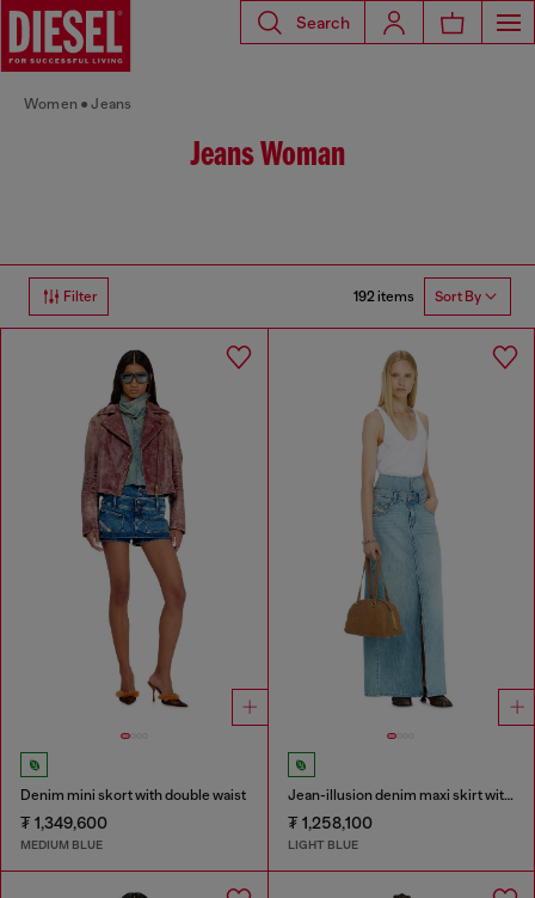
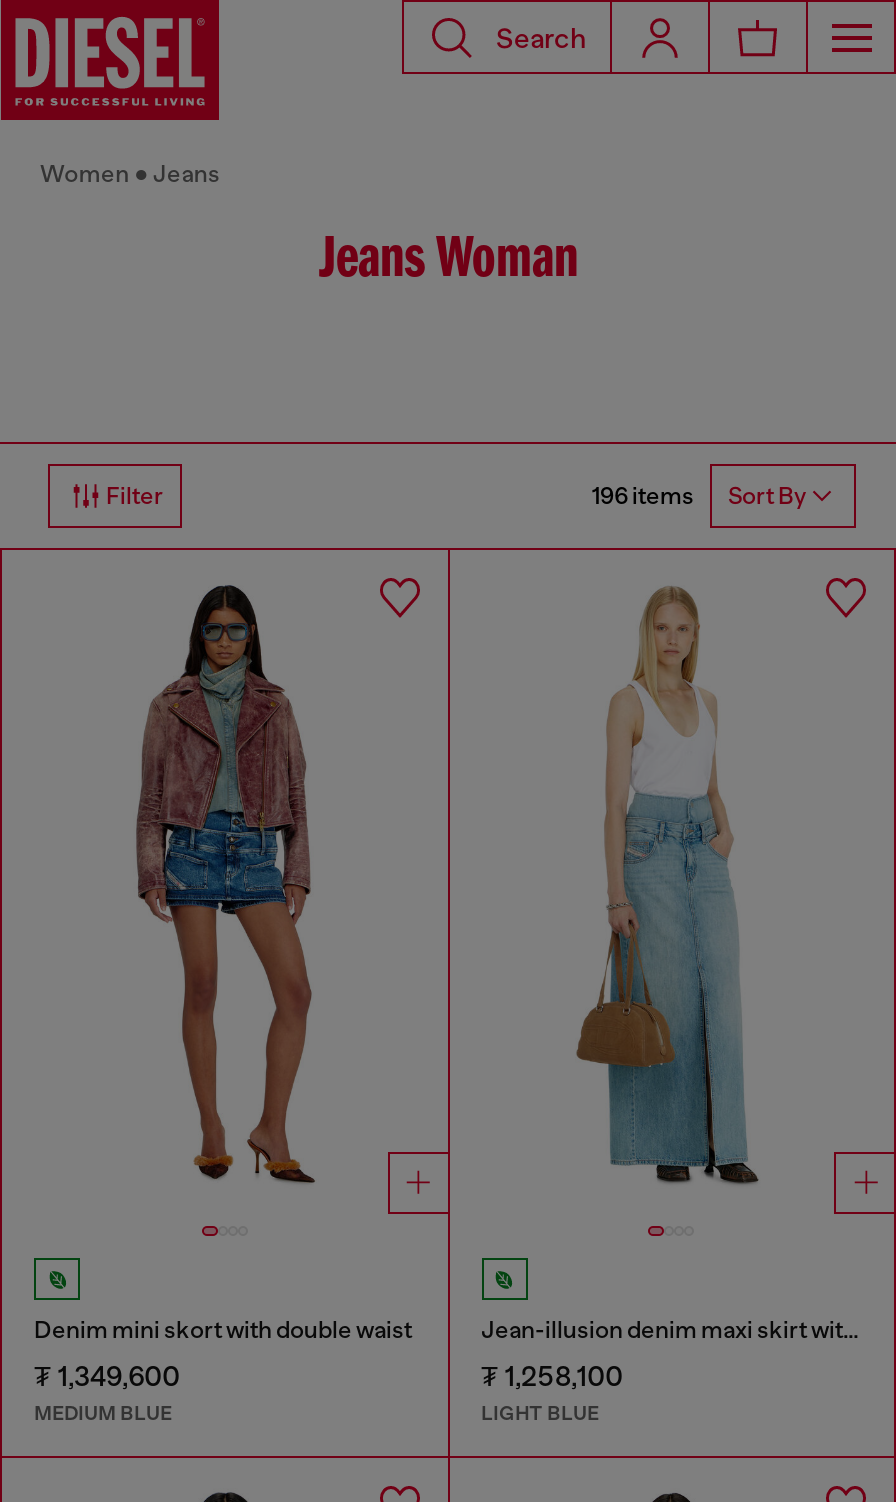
- 192 items Sort By
+ 196 items Sort By
